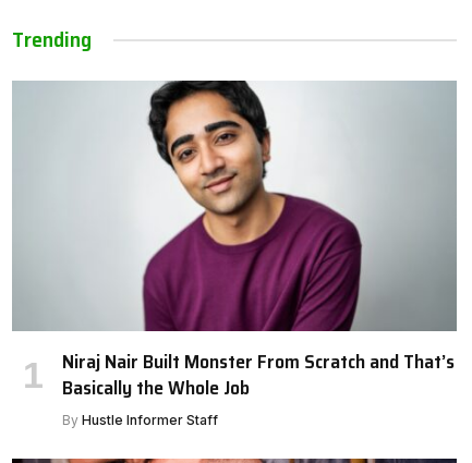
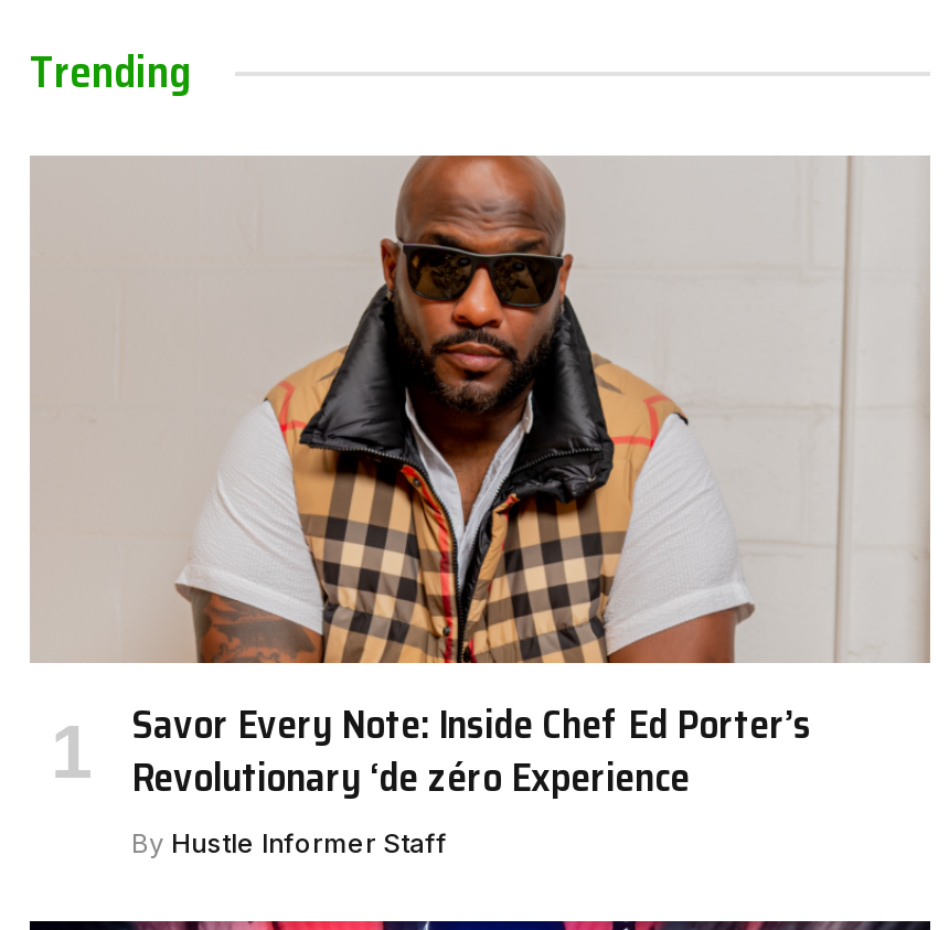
- [image]
- Niraj Nair Built Monster From Scratch and That’s
- Basically the Whole Job
+ [image]
+ Savor Every Note: Inside Chef Ed Porter’s
+ Revolutionary ‘de zéro Experience
